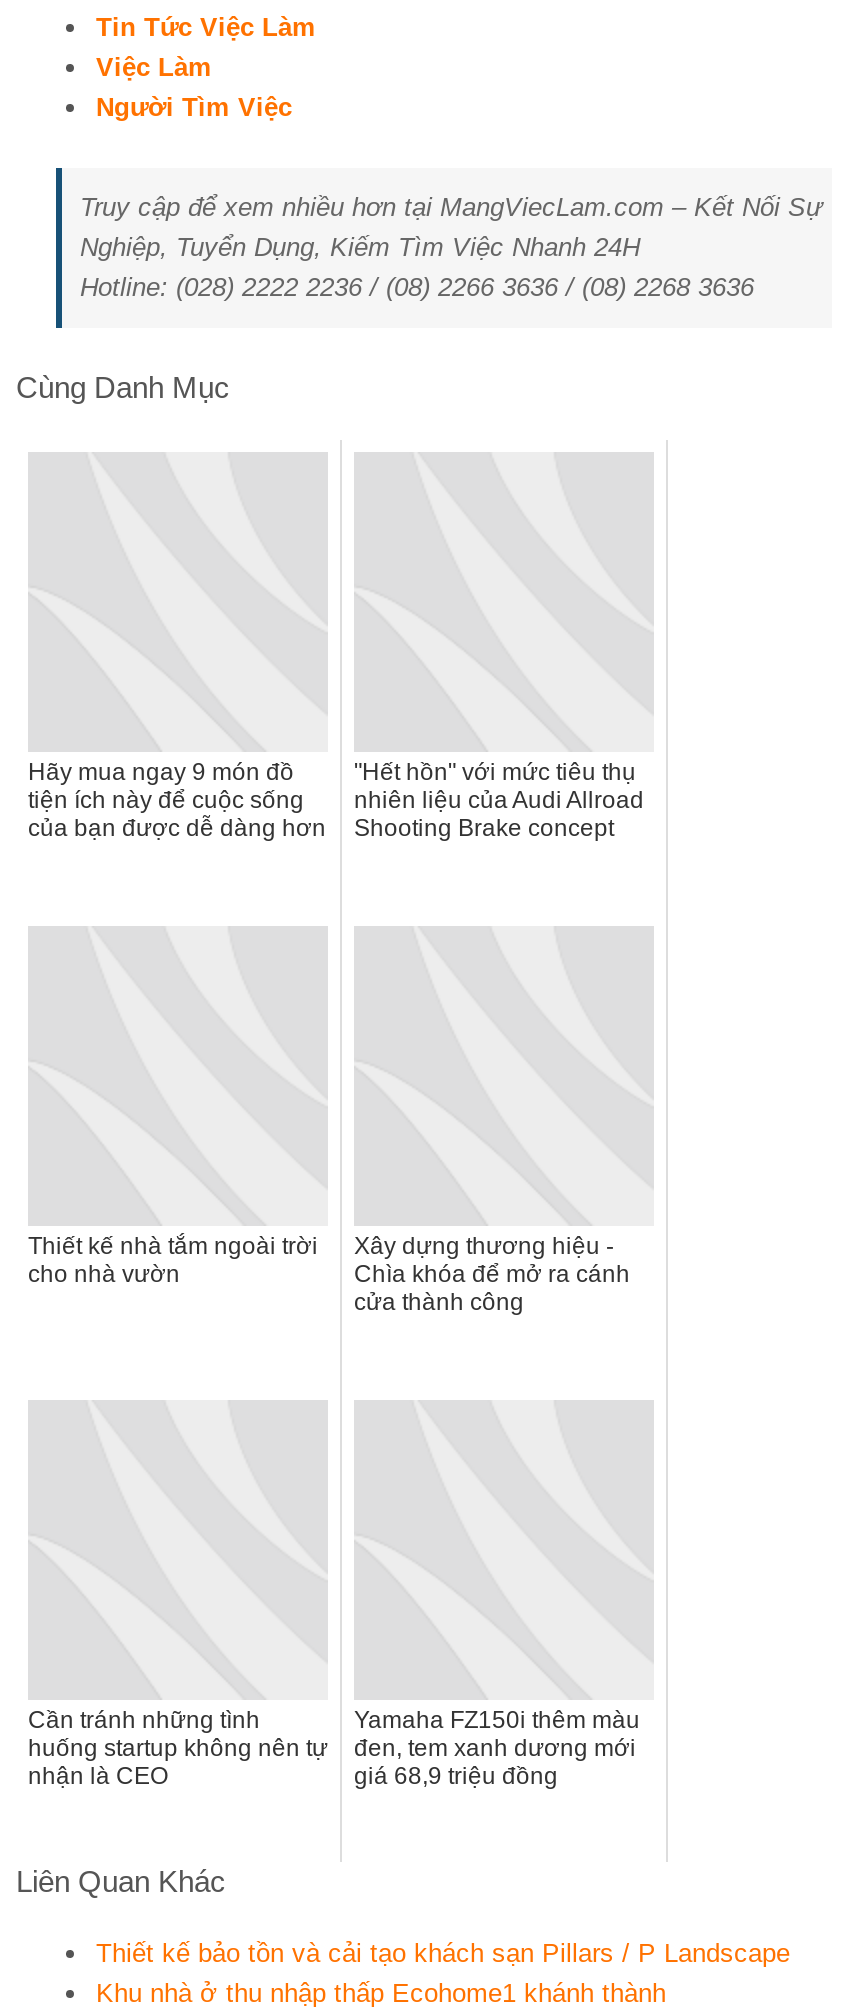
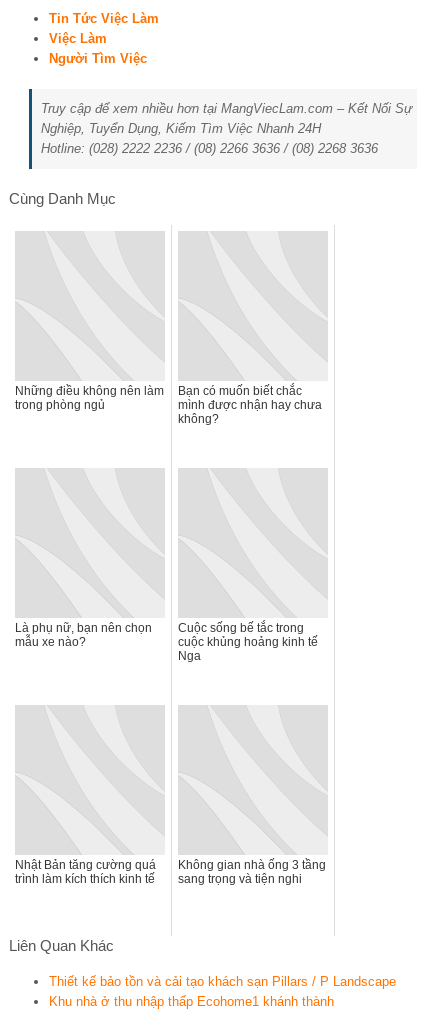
- Hãy mua ngay 9 món đồ
- tiện ích này để cuộc sống
- của bạn được dễ dàng hơn
+ Những điều không nên làm
+ trong phòng ngủ

- "Hết hồn" với mức tiêu thụ
- nhiên liệu của Audi Allroad
- Shooting Brake concept
+ Bạn có muốn biết chắc
+ mình được nhận hay chưa
+ không?

- Thiết kế nhà tắm ngoài trời
- cho nhà vườn
+ Là phụ nữ, bạn nên chọn
+ mẫu xe nào?

- Xây dựng thương hiệu -
- Chìa khóa để mở ra cánh
- cửa thành công
+ Cuộc sống bế tắc trong
+ cuộc khủng hoảng kinh tế
+ Nga

- Cần tránh những tình
- huống startup không nên tự
- nhận là CEO
+ Nhật Bản tăng cường quá
+ trình làm kích thích kinh tế

- Yamaha FZ150i thêm màu
- đen, tem xanh dương mới
- giá 68,9 triệu đồng
+ Không gian nhà ống 3 tầng
+ sang trọng và tiện nghi
